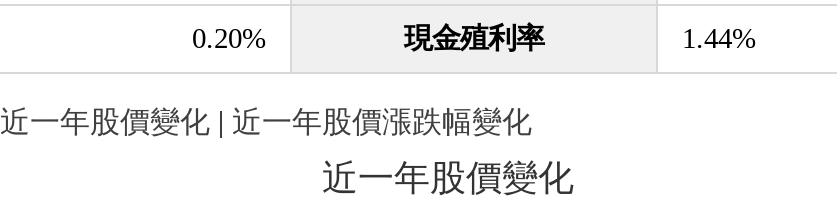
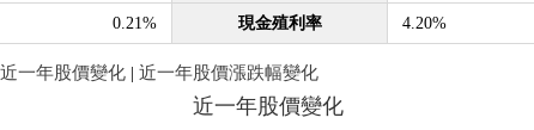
- 0.20%
+ 0.21%

- 1.44%
+ 4.20%
